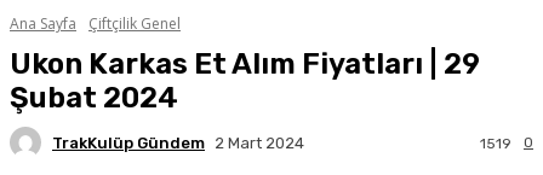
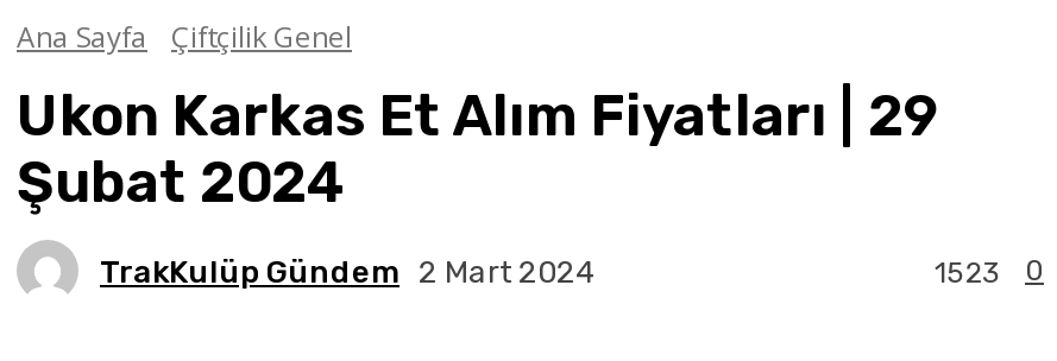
- 1519 0
+ 1523 0
